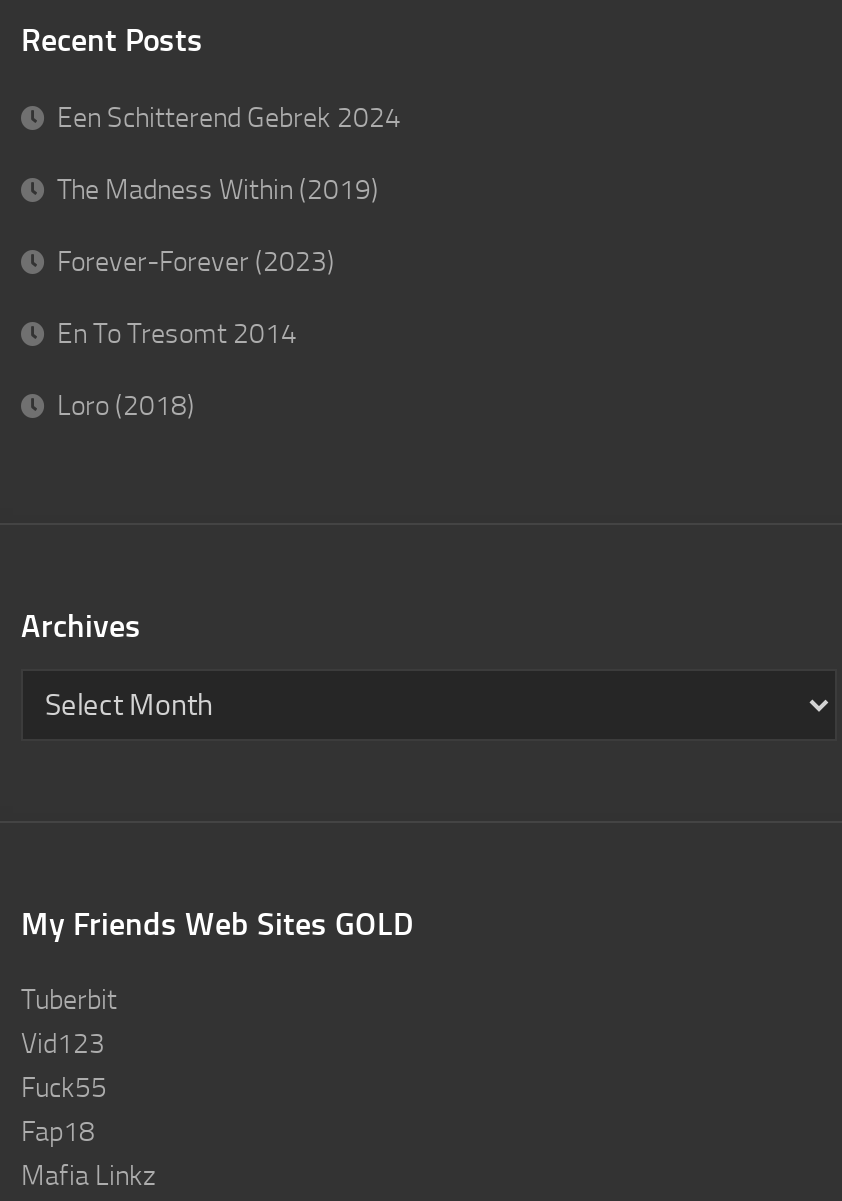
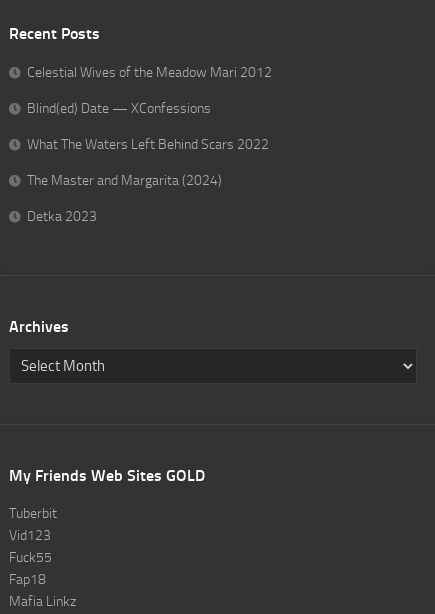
- Een Schitterend Gebrek 2024
+ Celestial Wives of the Meadow Mari 2012

- The Madness Within (2019)
+ Blind(ed) Date — XConfessions

- Forever-Forever (2023)
+ What The Waters Left Behind Scars 2022

- En To Tresomt 2014
+ The Master and Margarita (2024)

- Loro (2018)
+ Detka 2023
